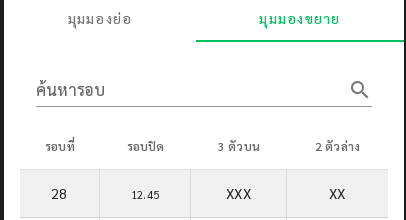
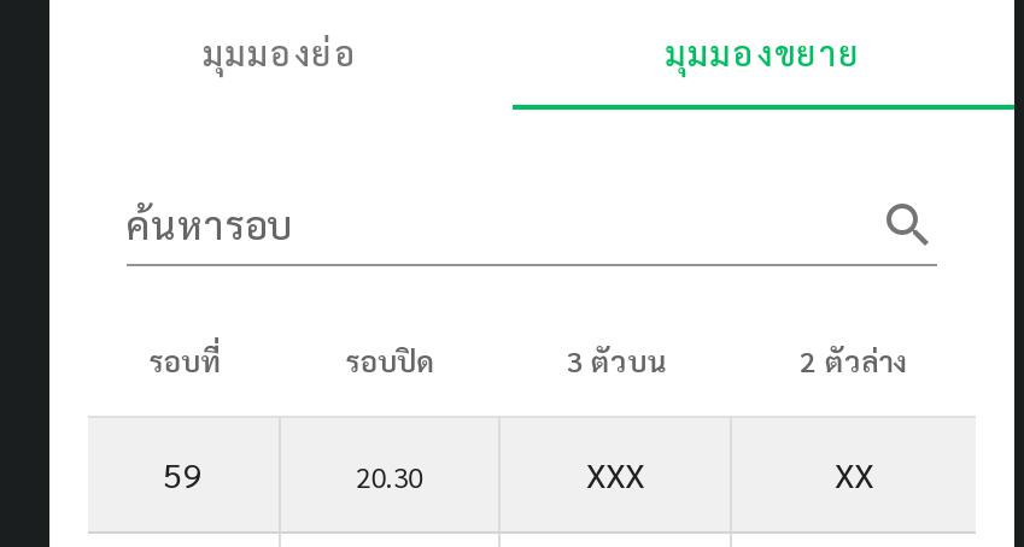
- 28
+ 59

- 12.45
+ 20.30
